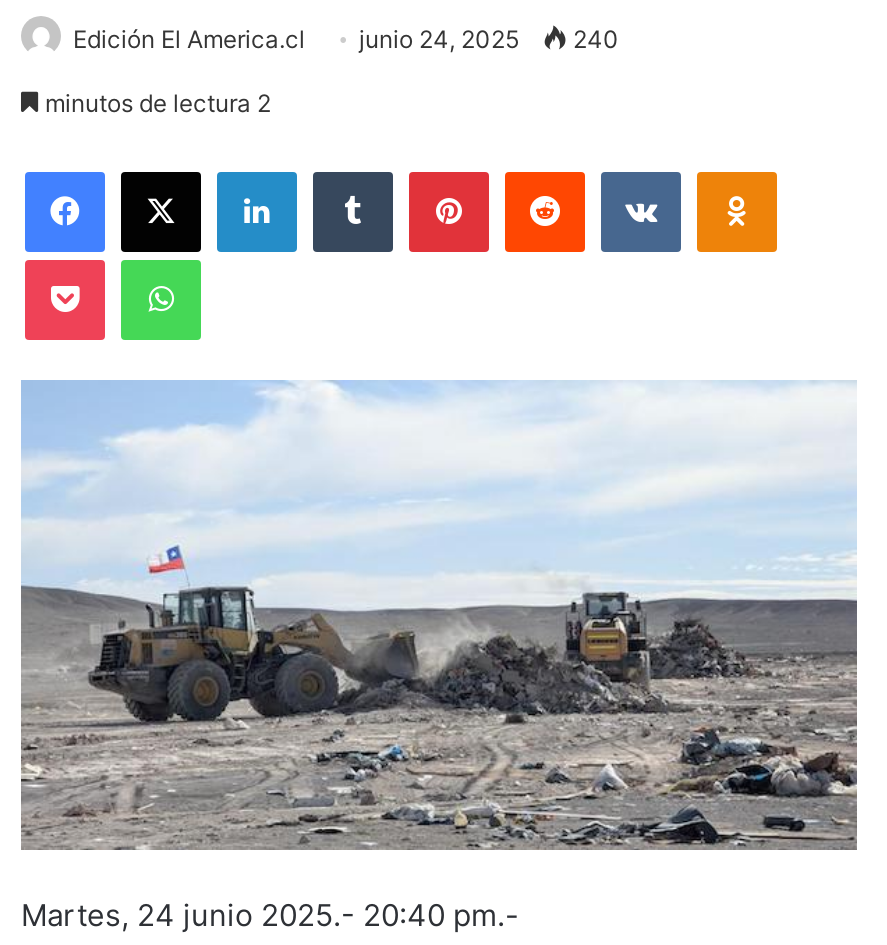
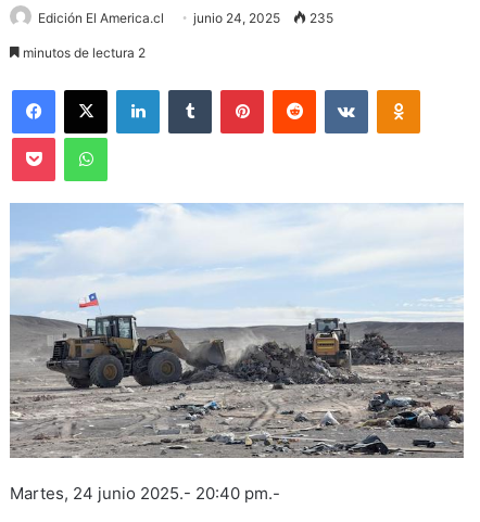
- Edición El America.cl junio 24, 2025 240
+ Edición El America.cl junio 24, 2025 235
